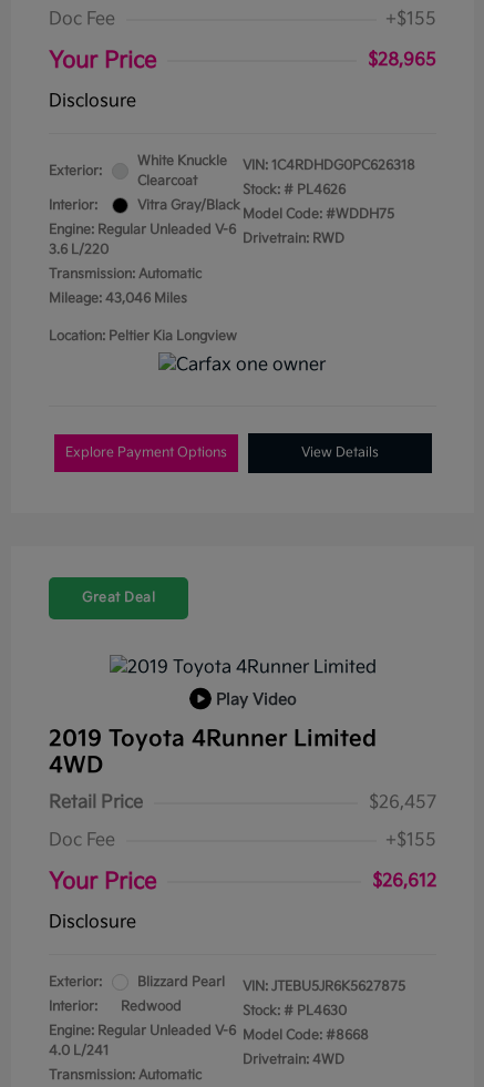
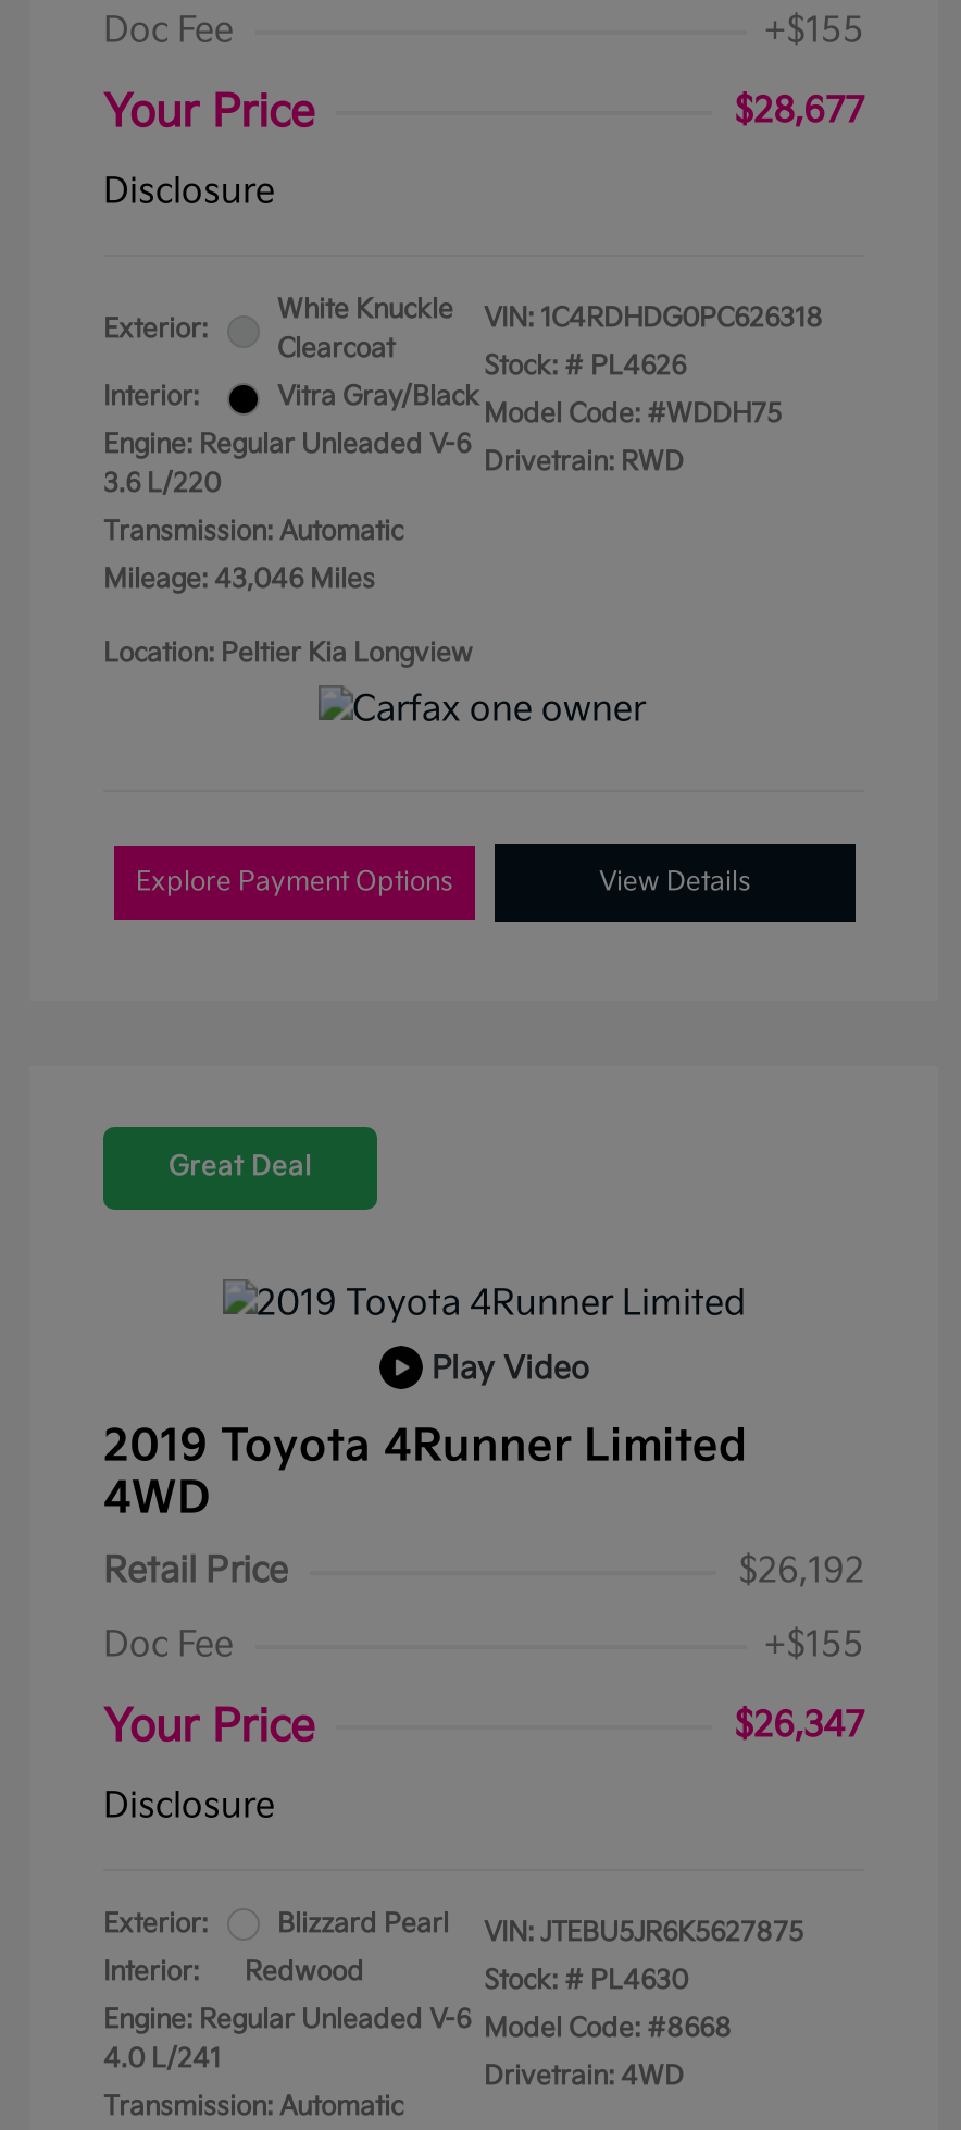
- $28,965
+ $28,677

- $26,457
+ $26,192

- $26,612
+ $26,347
